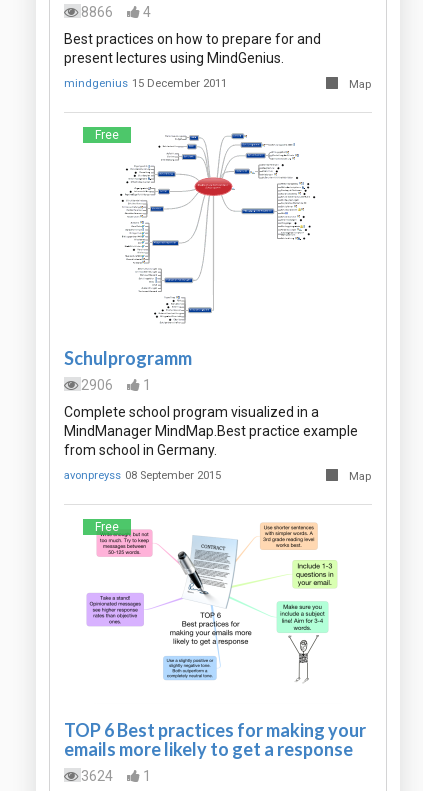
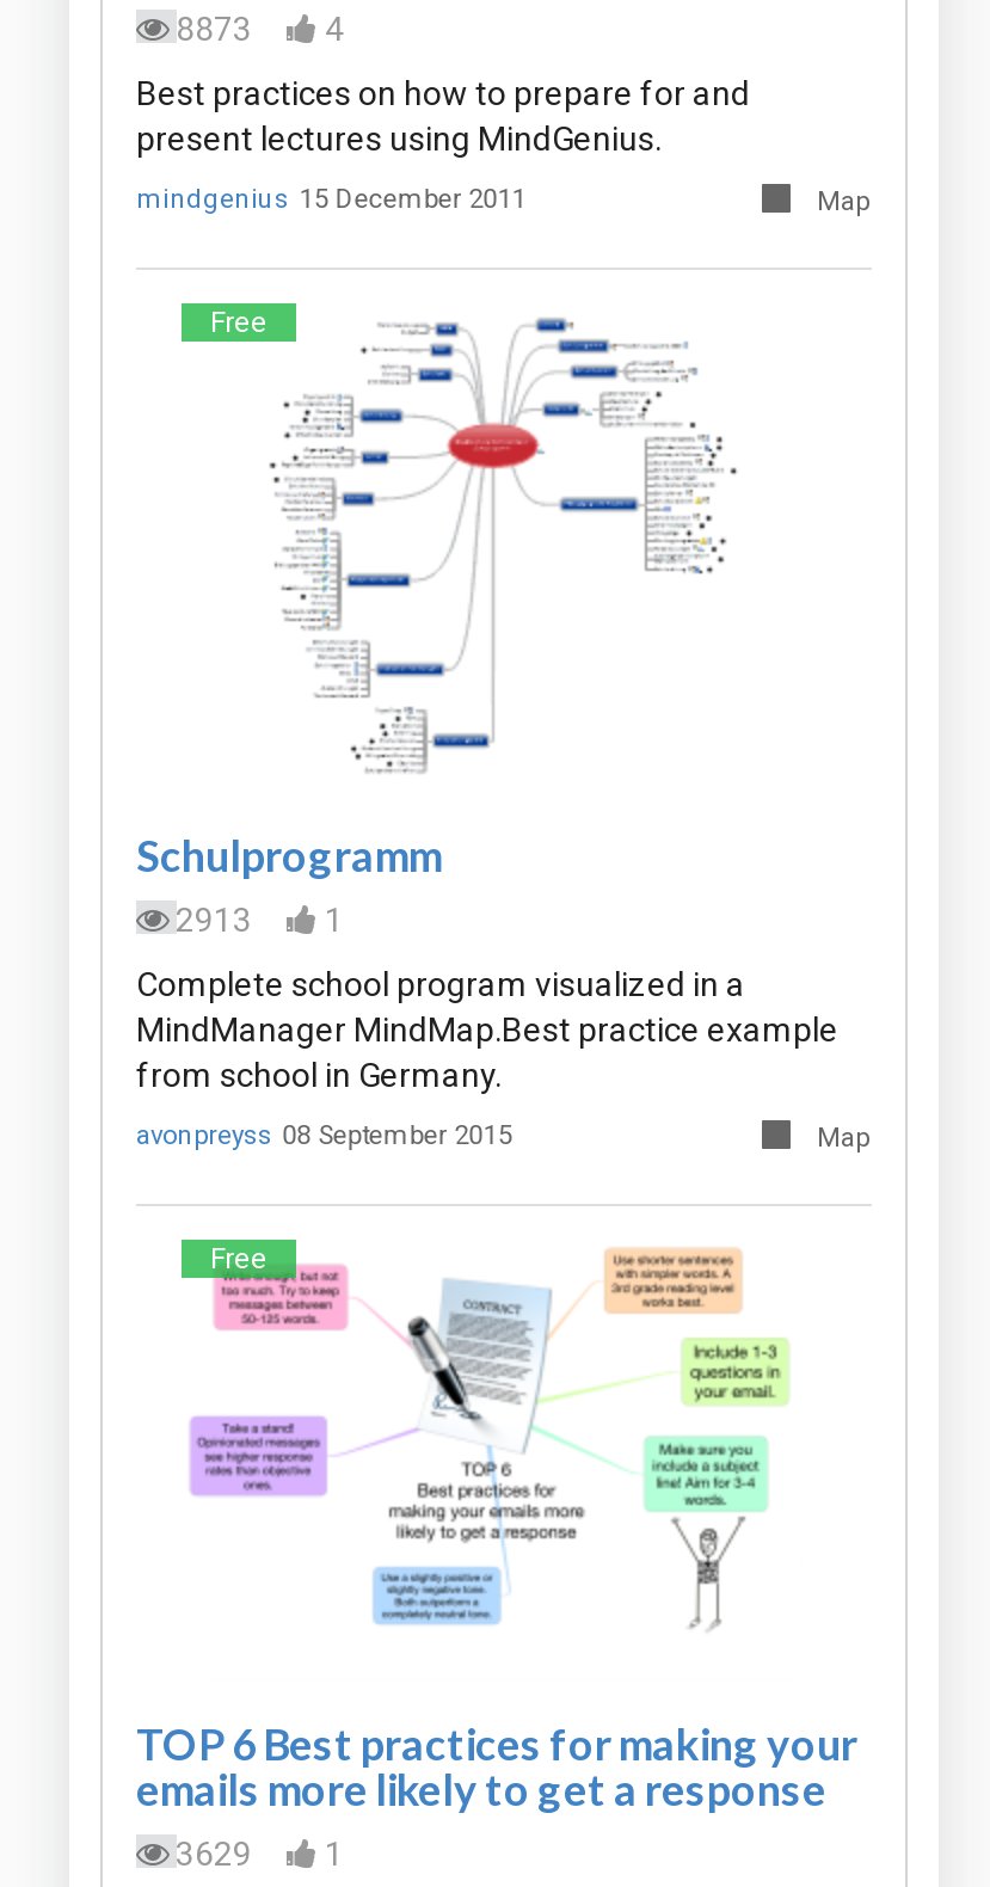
- 8866 4
+ 8873 4

- 2906 1
+ 2913 1

- 3624 1
+ 3629 1
